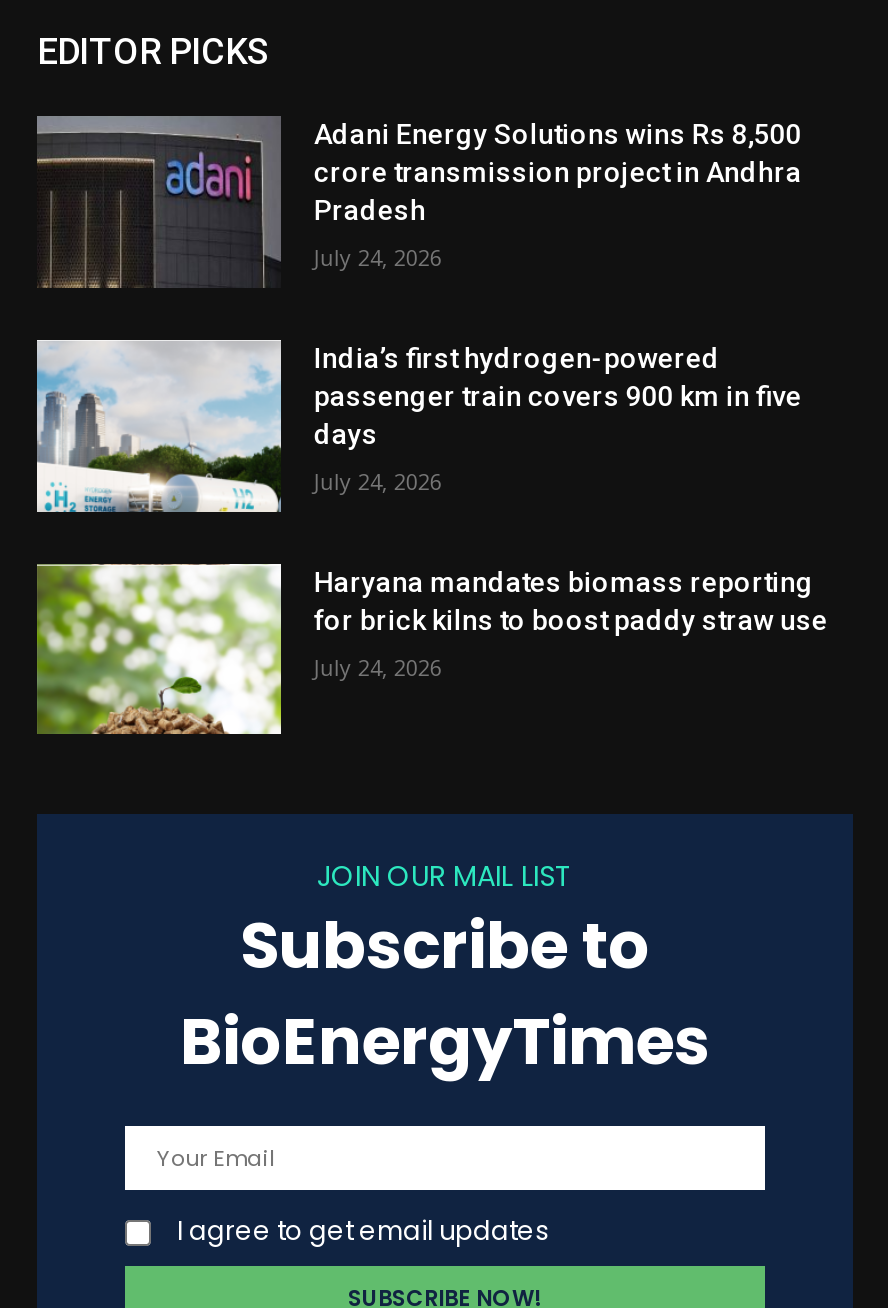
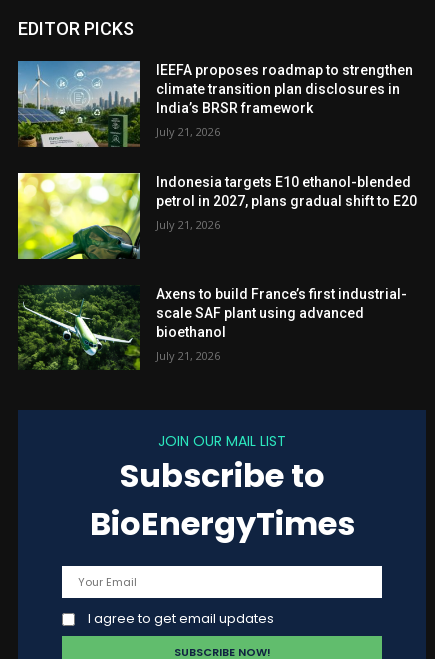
- [image]
- Adani Energy Solutions wins Rs 8,500
- crore transmission project in Andhra
- Pradesh
+ [image]
+ IEEFA proposes roadmap to strengthen
+ climate transition plan disclosures in
+ India’s BRSR framework

- July 24, 2026
+ July 21, 2026

- [image]
- India’s first hydrogen-powered
- passenger train covers 900 km in five
- days
+ [image]
+ Indonesia targets E10 ethanol-blended
+ petrol in 2027, plans gradual shift to E20

- July 24, 2026
+ July 21, 2026

- [image]
- Haryana mandates biomass reporting
- for brick kilns to boost paddy straw use
+ [image]
+ Axens to build France’s first industrial-
+ scale SAF plant using advanced
+ bioethanol

- July 24, 2026
+ July 21, 2026
